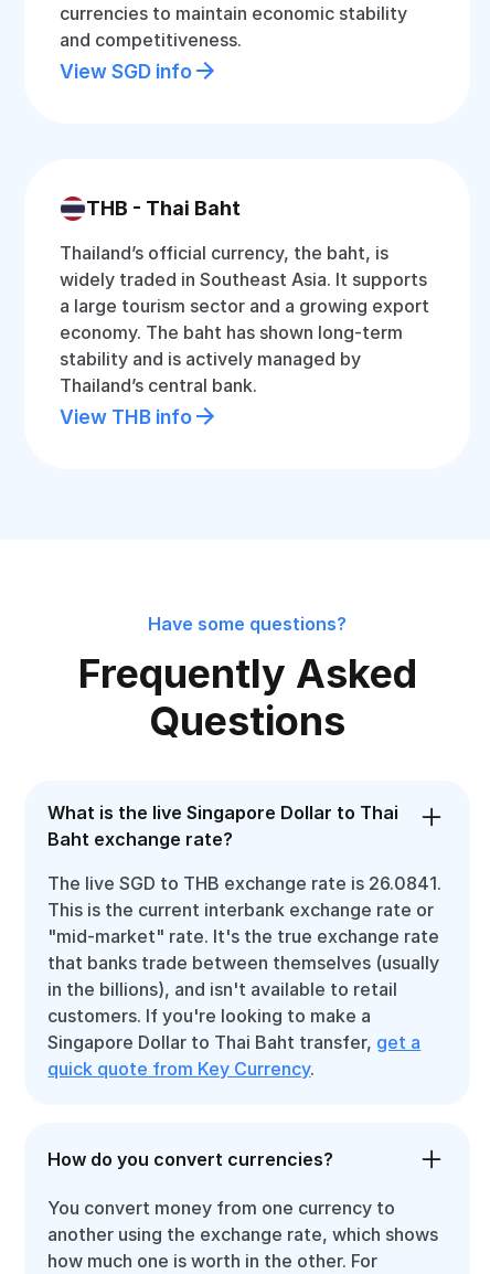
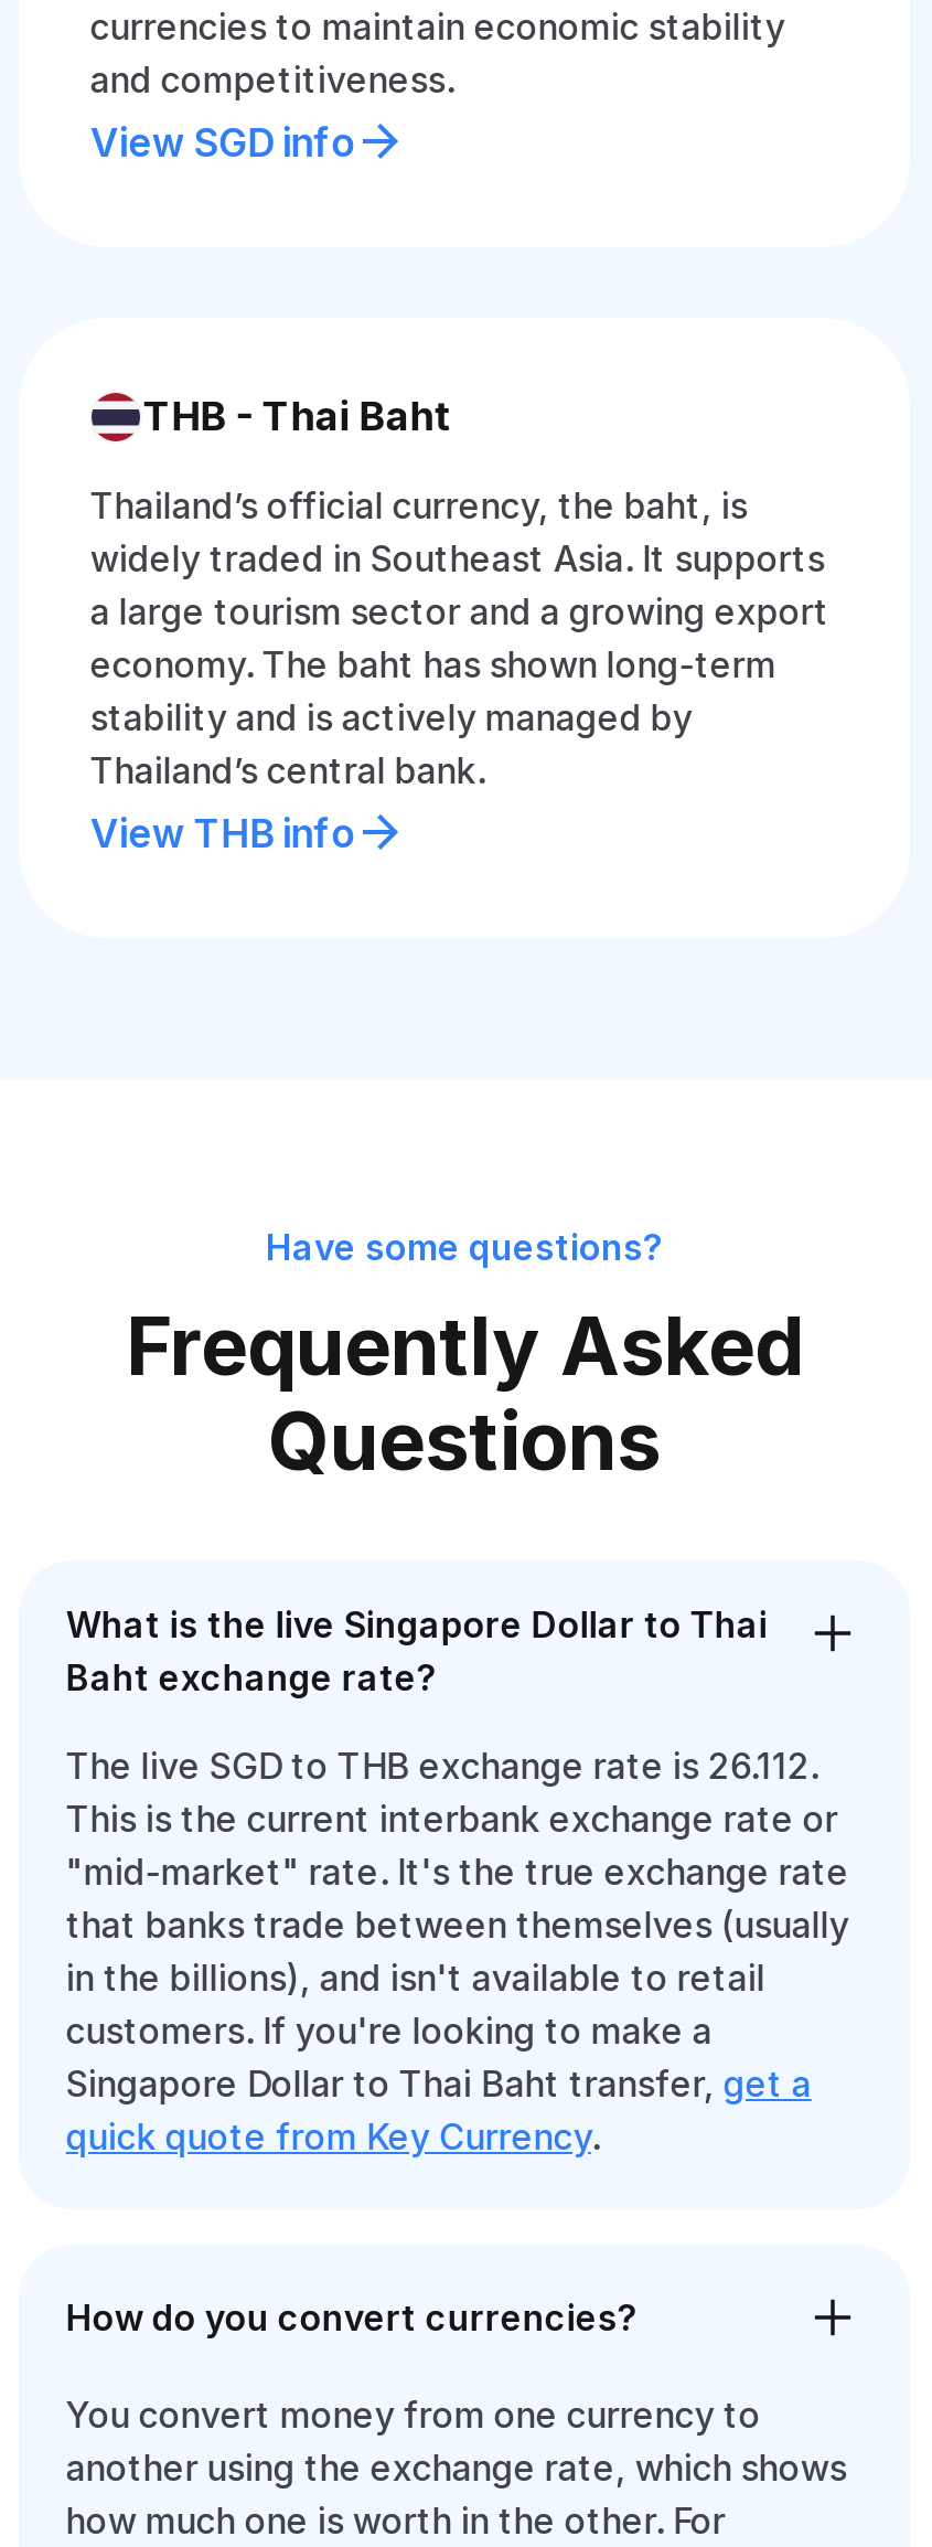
- The live SGD to THB exchange rate is 26.0841.
+ The live SGD to THB exchange rate is 26.112.
